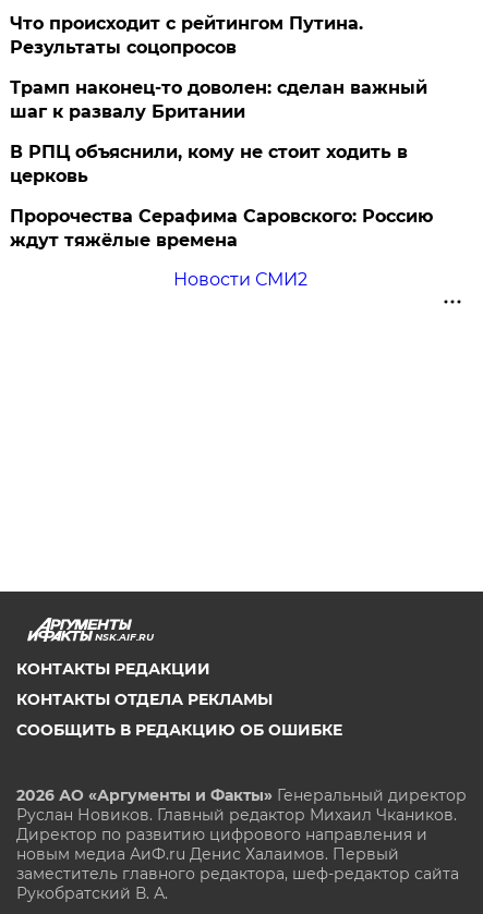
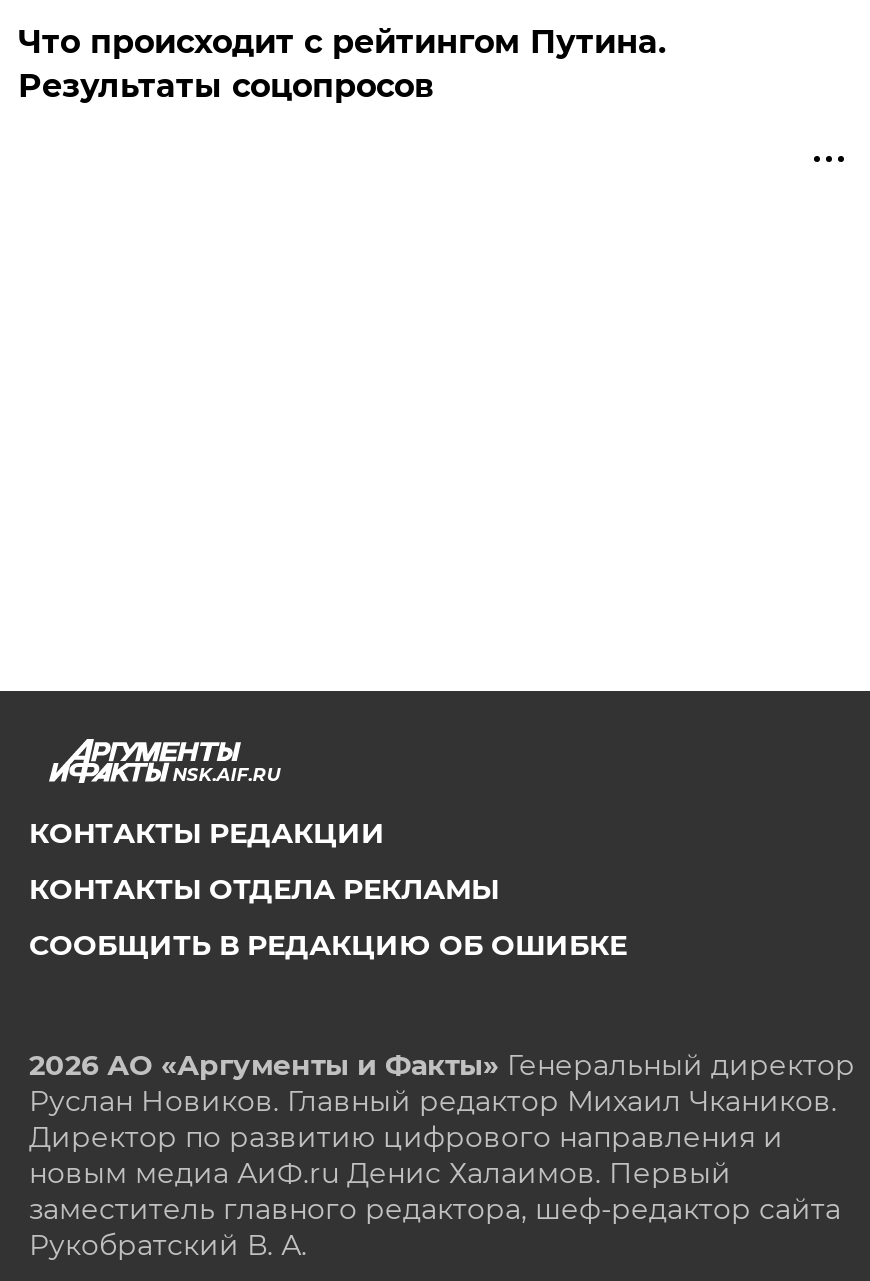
- Трамп наконец-то доволен: сделан важный
- шаг к развалу Британии
- В РПЦ объяснили, кому не стоит ходить в
- церковь
- Пророчества Серафима Саровского: Россию
- ждут тяжёлые времена
- Новости СМИ2
